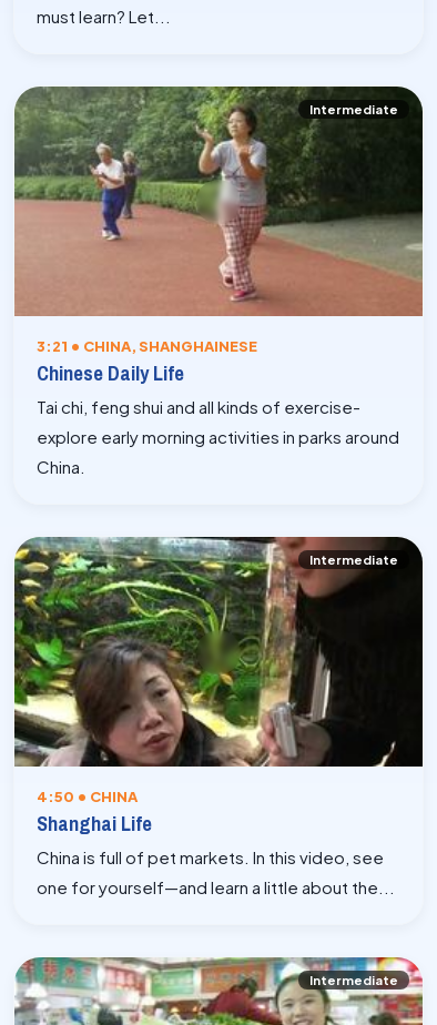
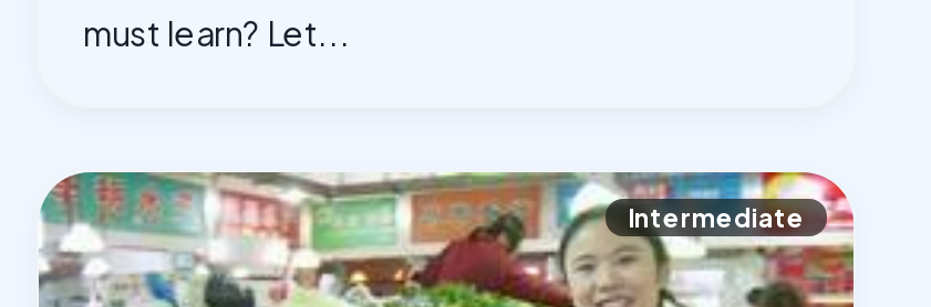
- [image]
- Intermediate

- 3:21 • CHINA, SHANGHAINESE
- Chinese Daily Life
- Tai chi, feng shui and all kinds of exercise-
- explore early morning activities in parks around
- China.

- [image]
- Intermediate

- 4:50 • CHINA
- Shanghai Life
- China is full of pet markets. In this video, see
- one for yourself—and learn a little about the...
